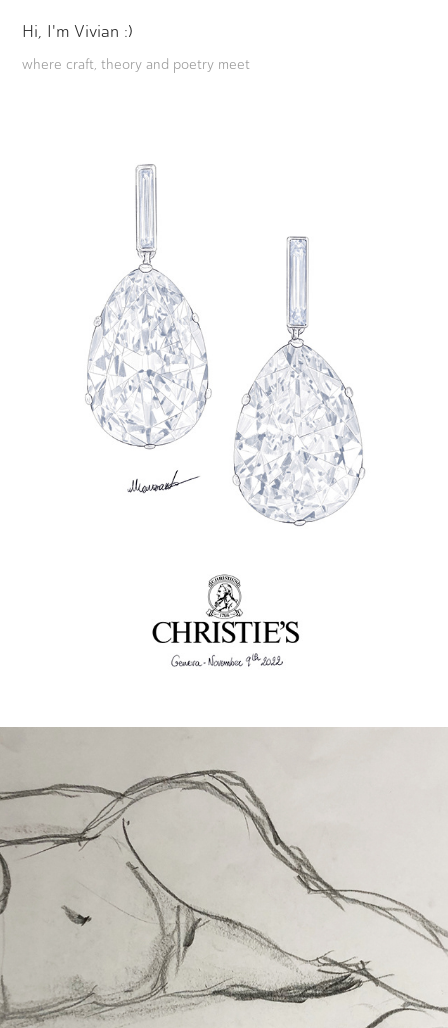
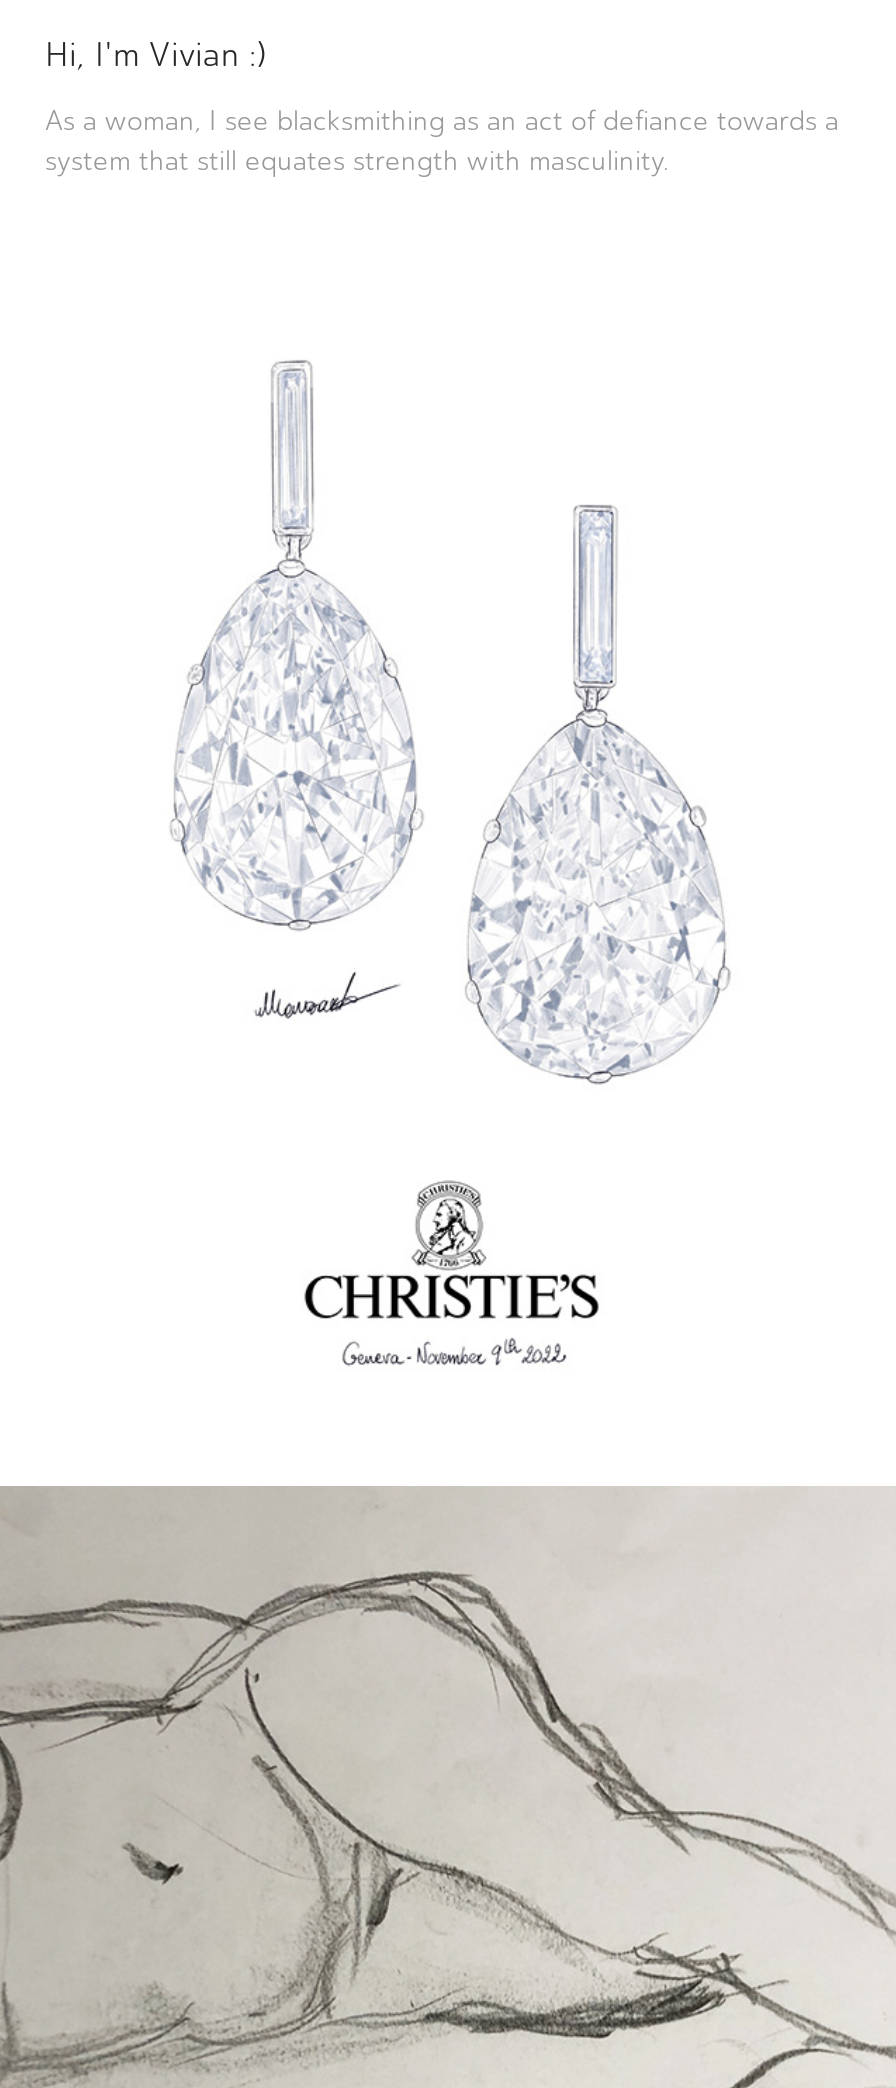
- where craft, theory and poetry meet
+ As a woman, I see blacksmithing as an act of defiance towards a
+ system that still equates strength with masculinity.
